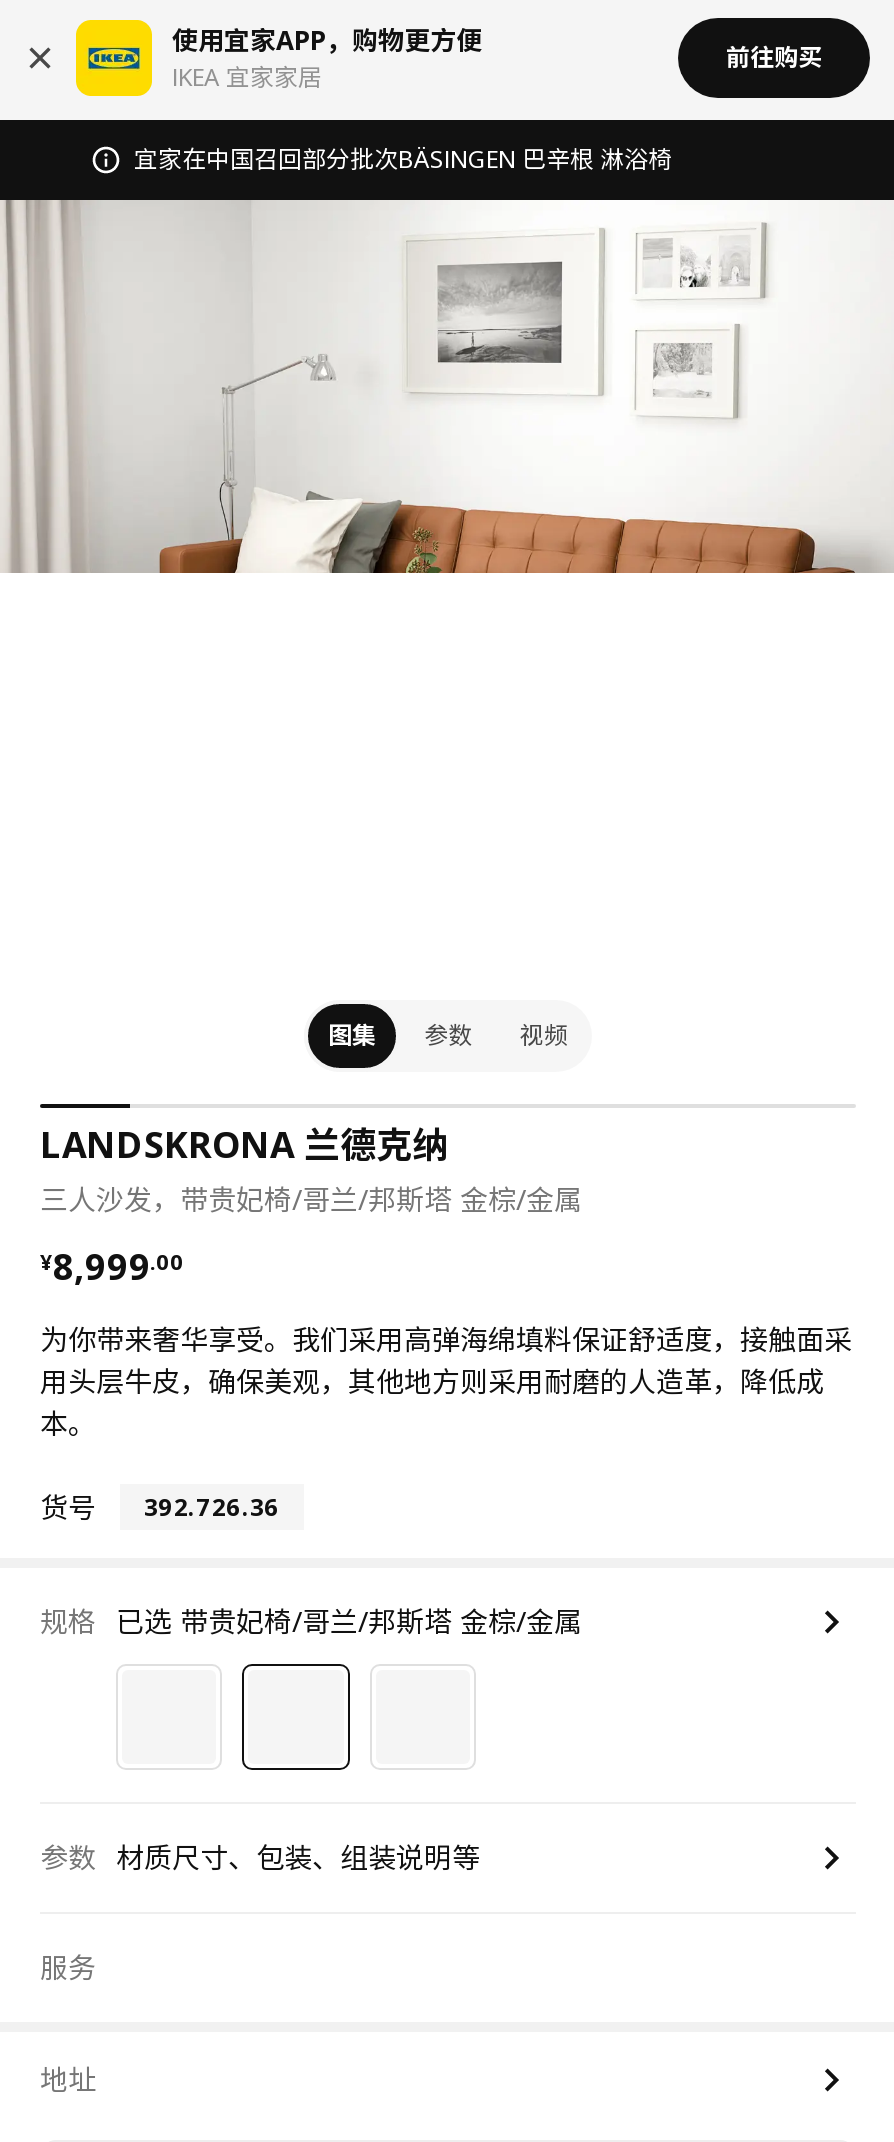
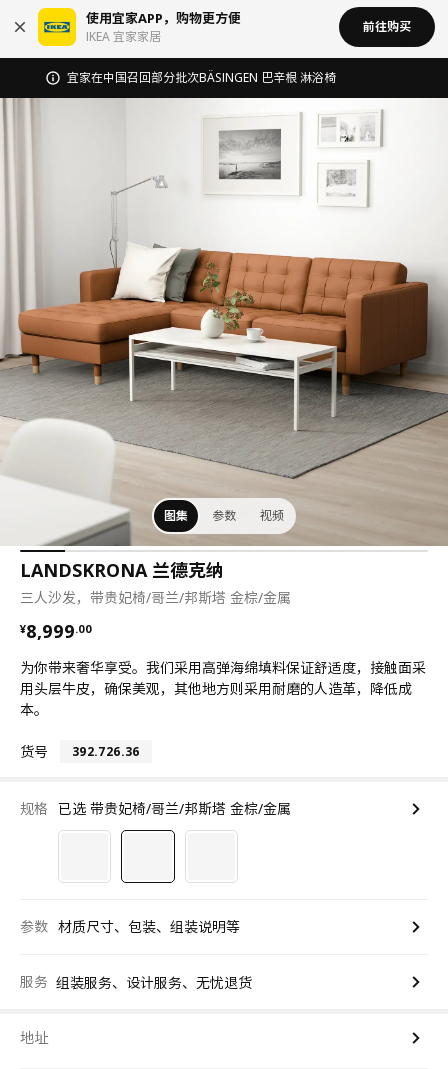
+ [image]

- 服务
+ 服务 组装服务、设计服务、无忧退货
